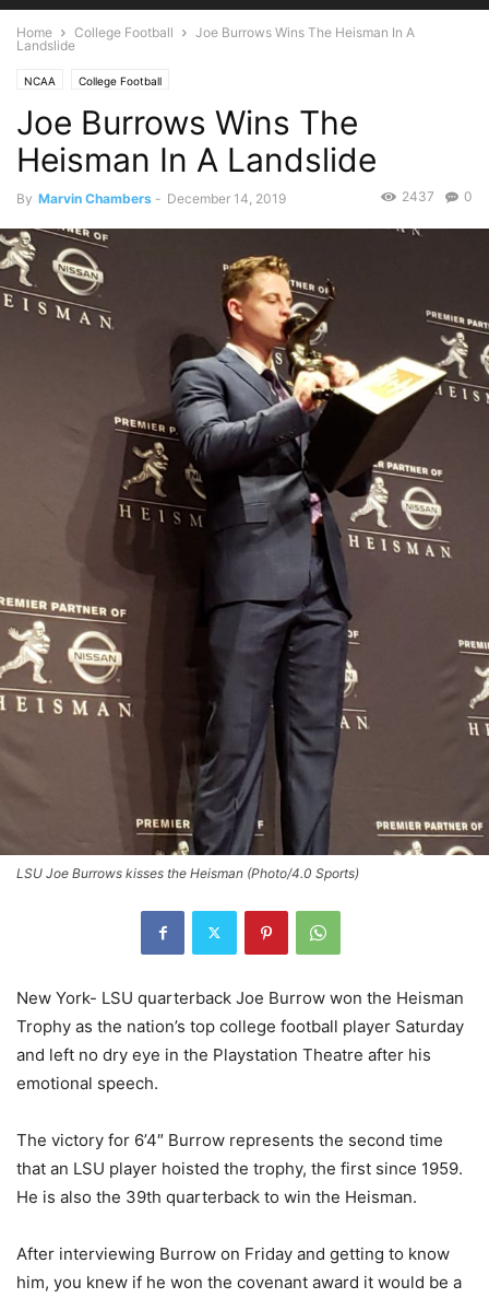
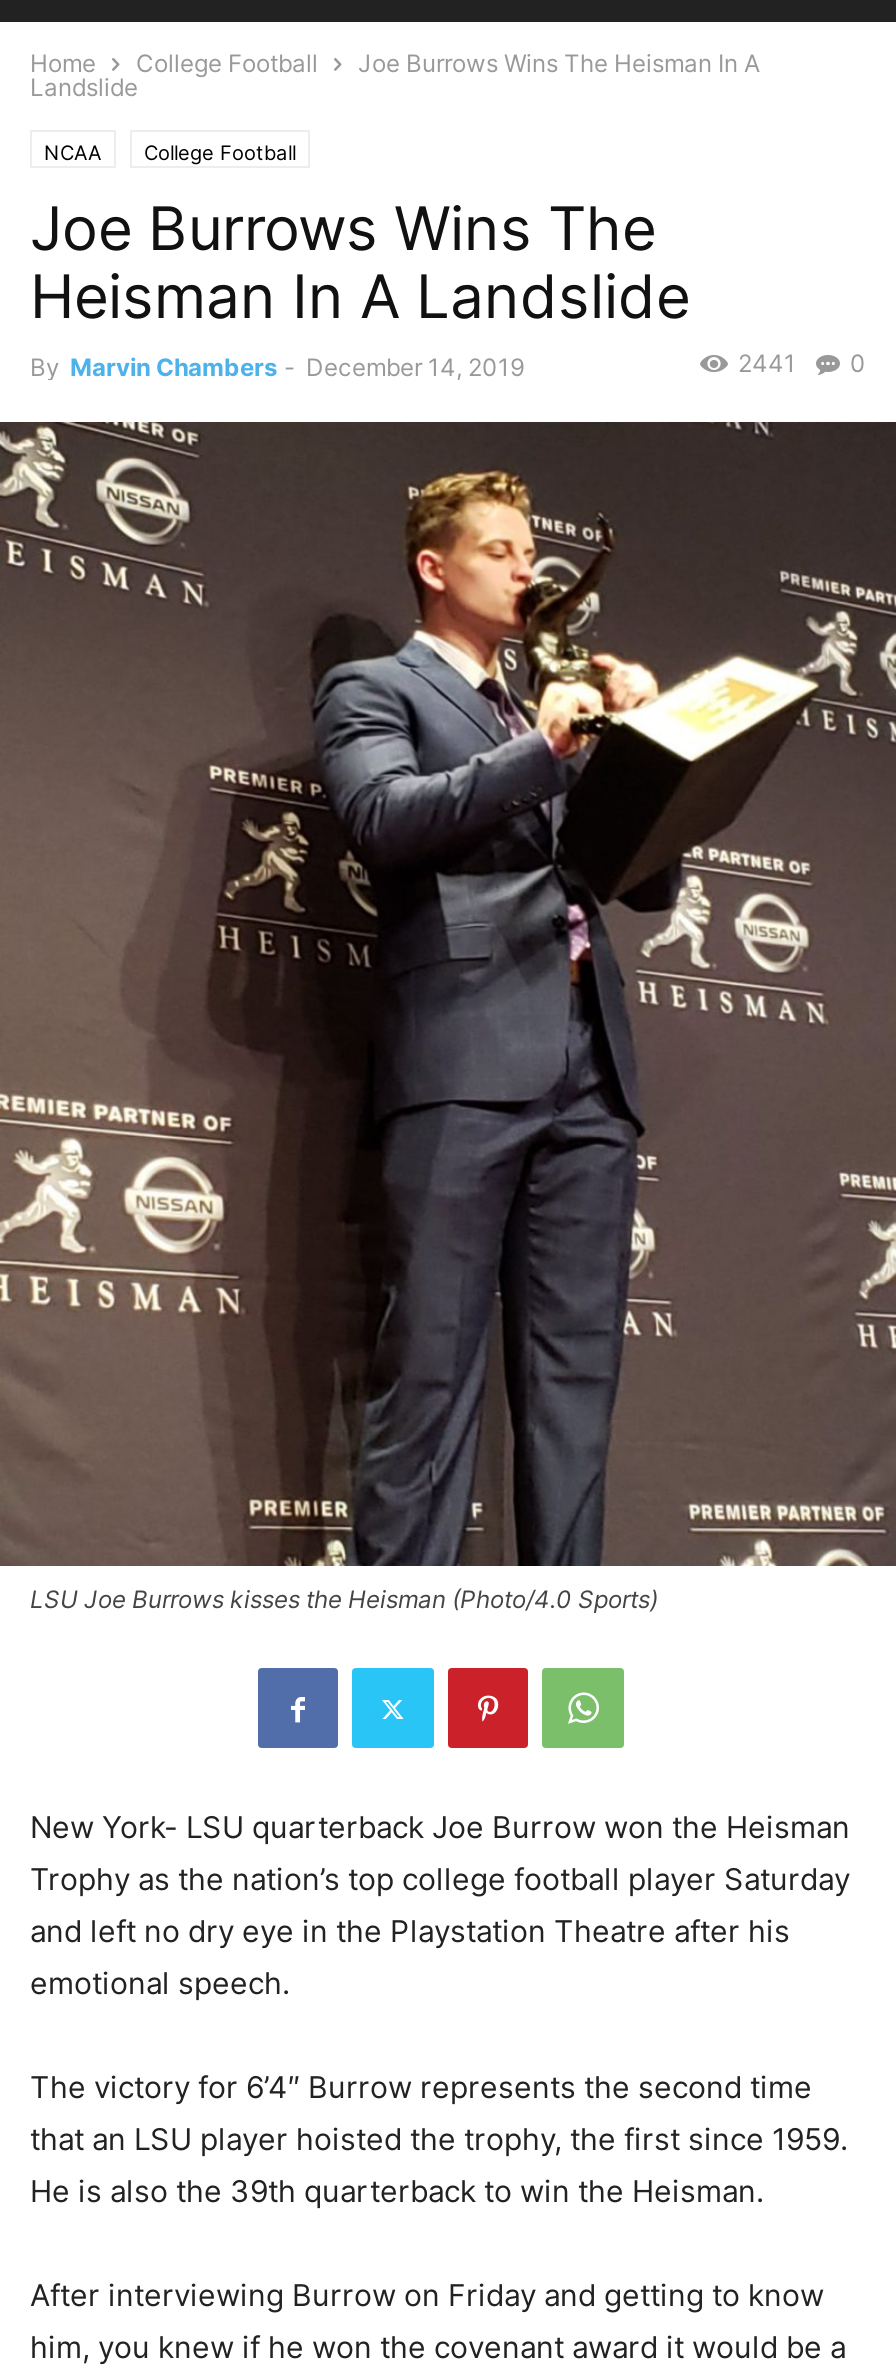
- 2437 0
+ 2441 0
